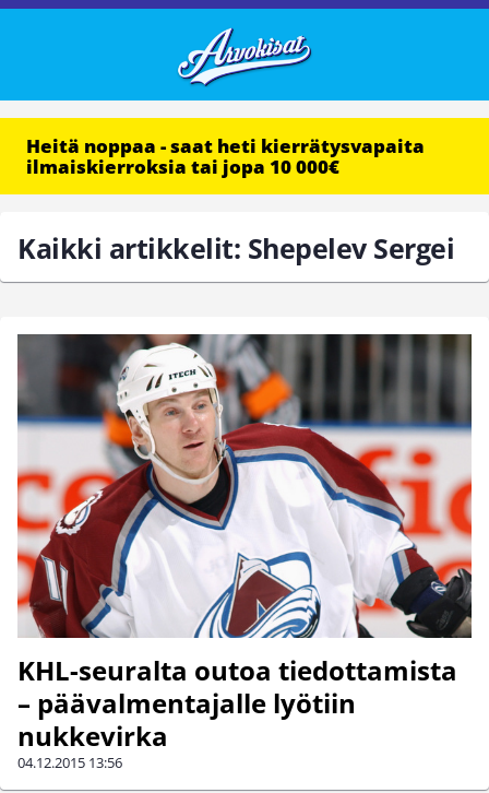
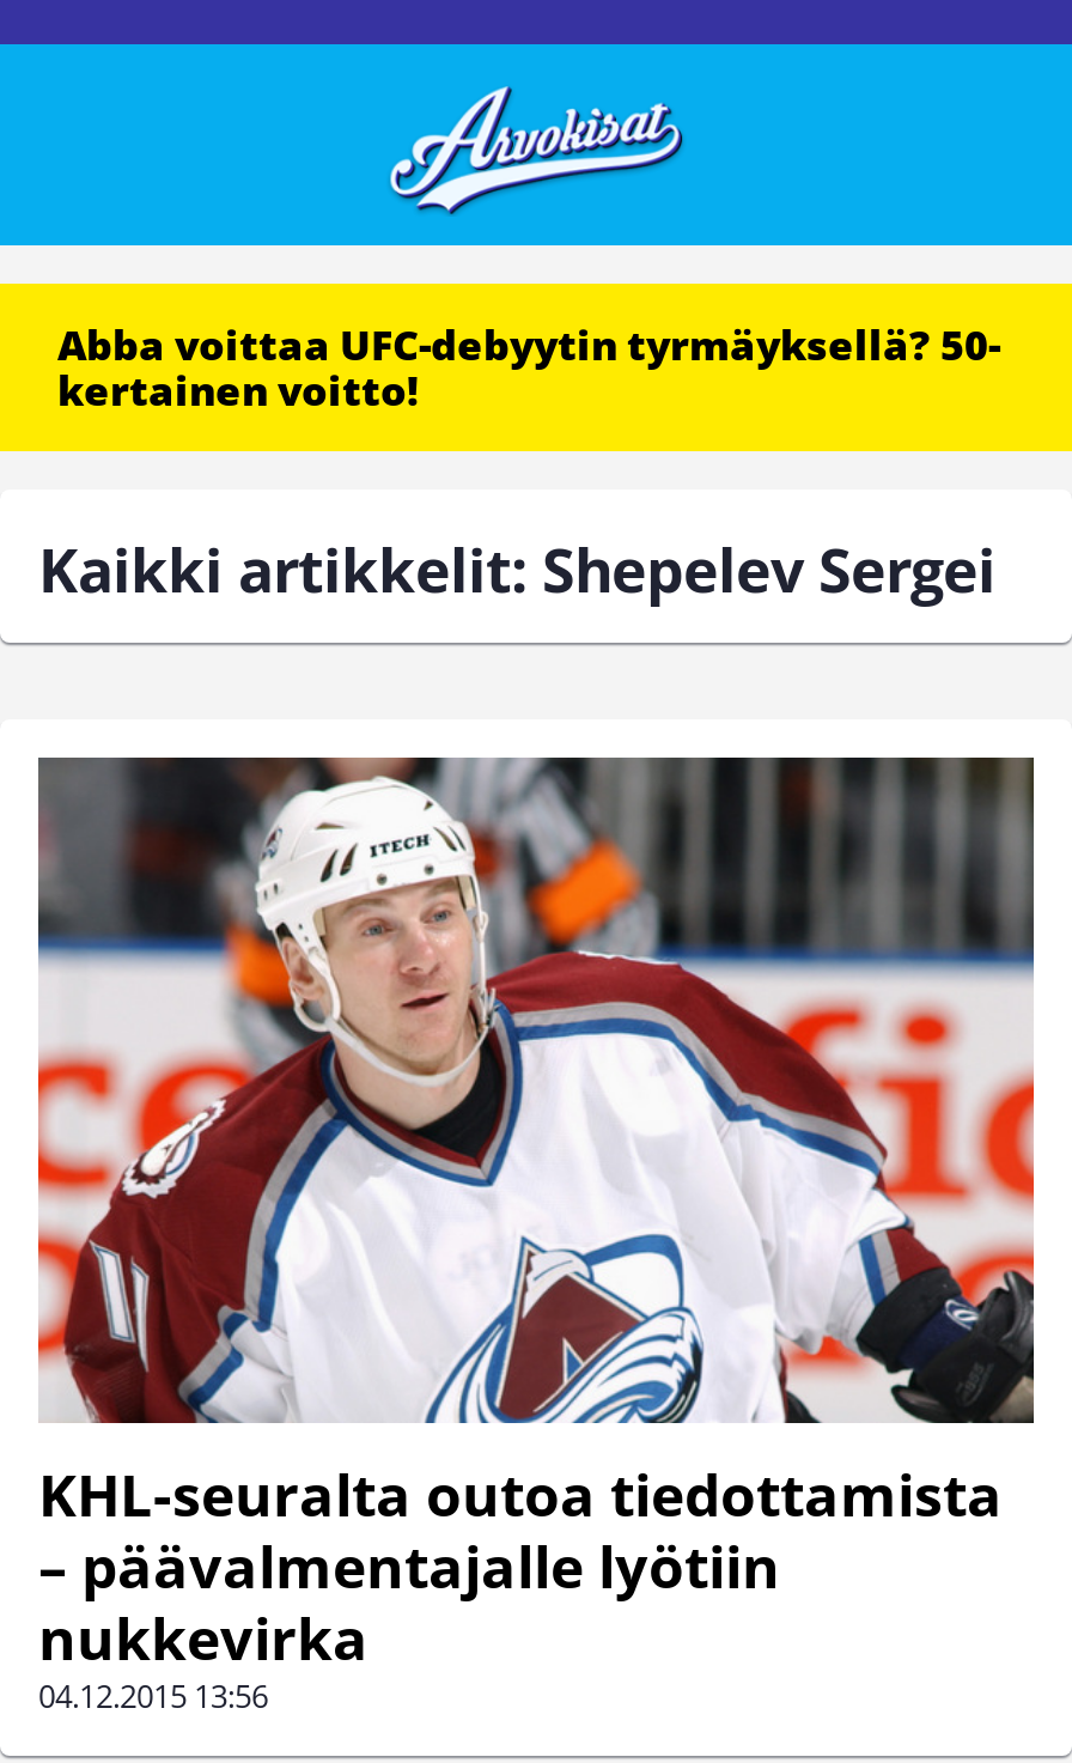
- Heitä noppaa - saat heti kierrätysvapaita
- ilmaiskierroksia tai jopa 10 000€
+ Abba voittaa UFC-debyytin tyrmäyksellä? 50-
+ kertainen voitto!
